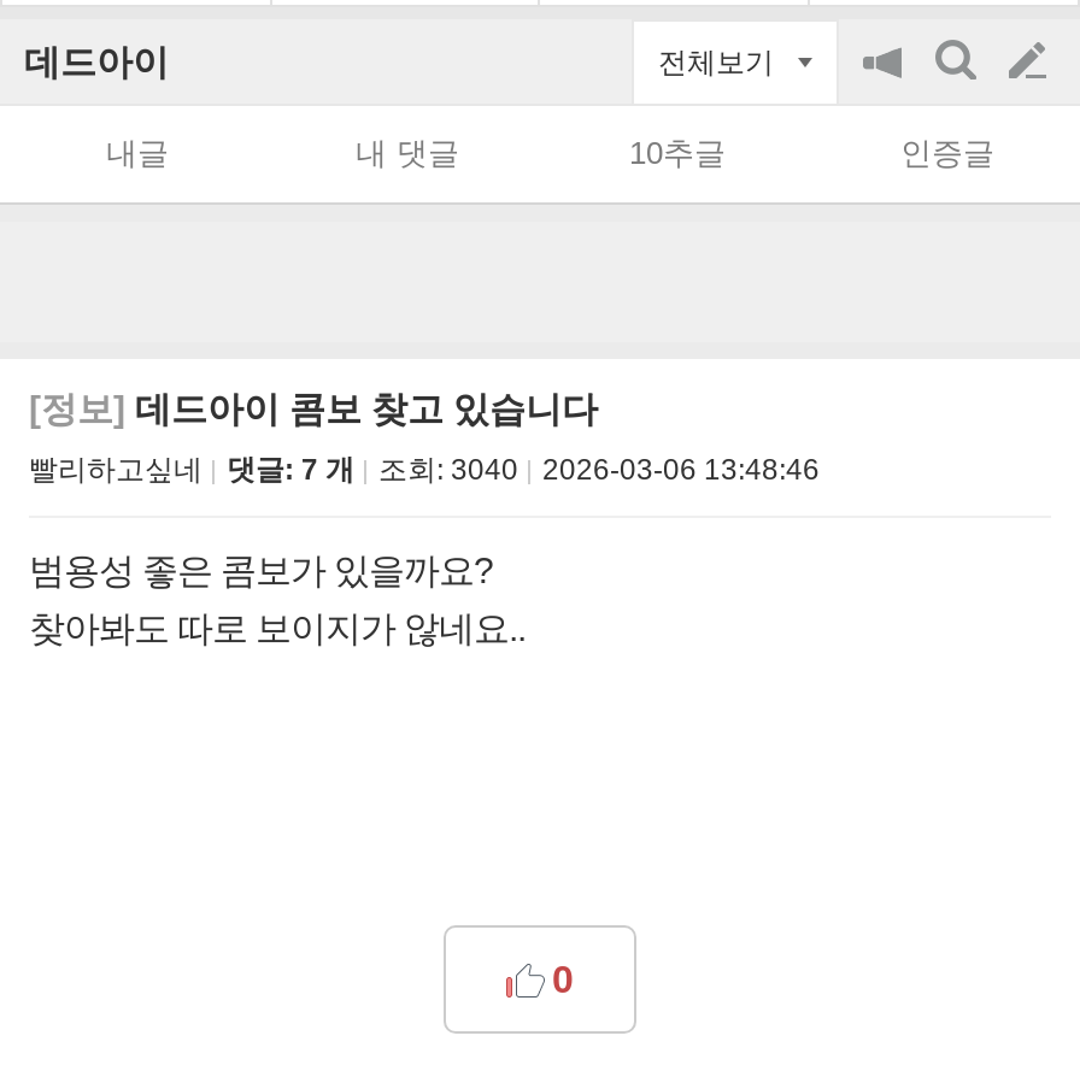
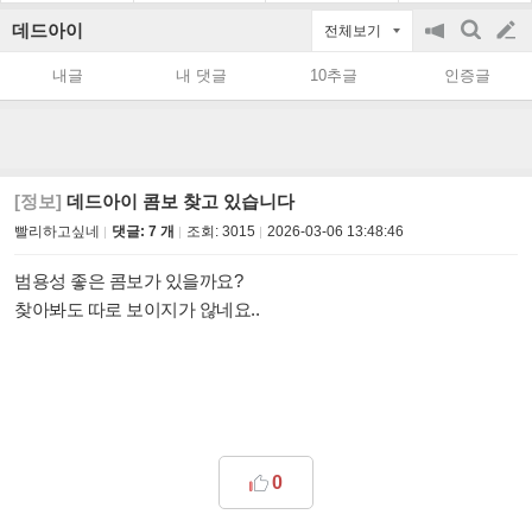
- 빨리하고싶네 댓글: 7 개 조회: 3040 2026-03-06 13:48:46
+ 빨리하고싶네 댓글: 7 개 조회: 3015 2026-03-06 13:48:46
